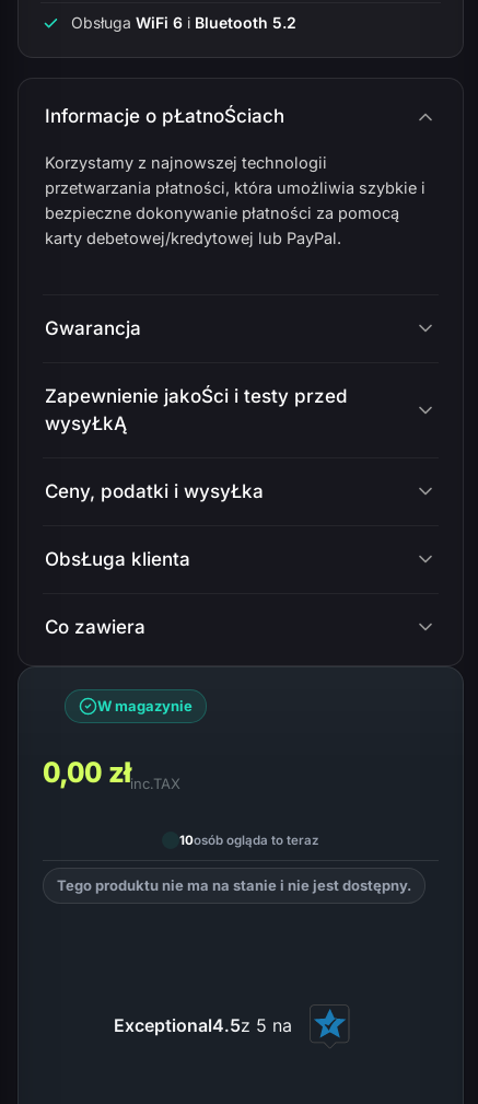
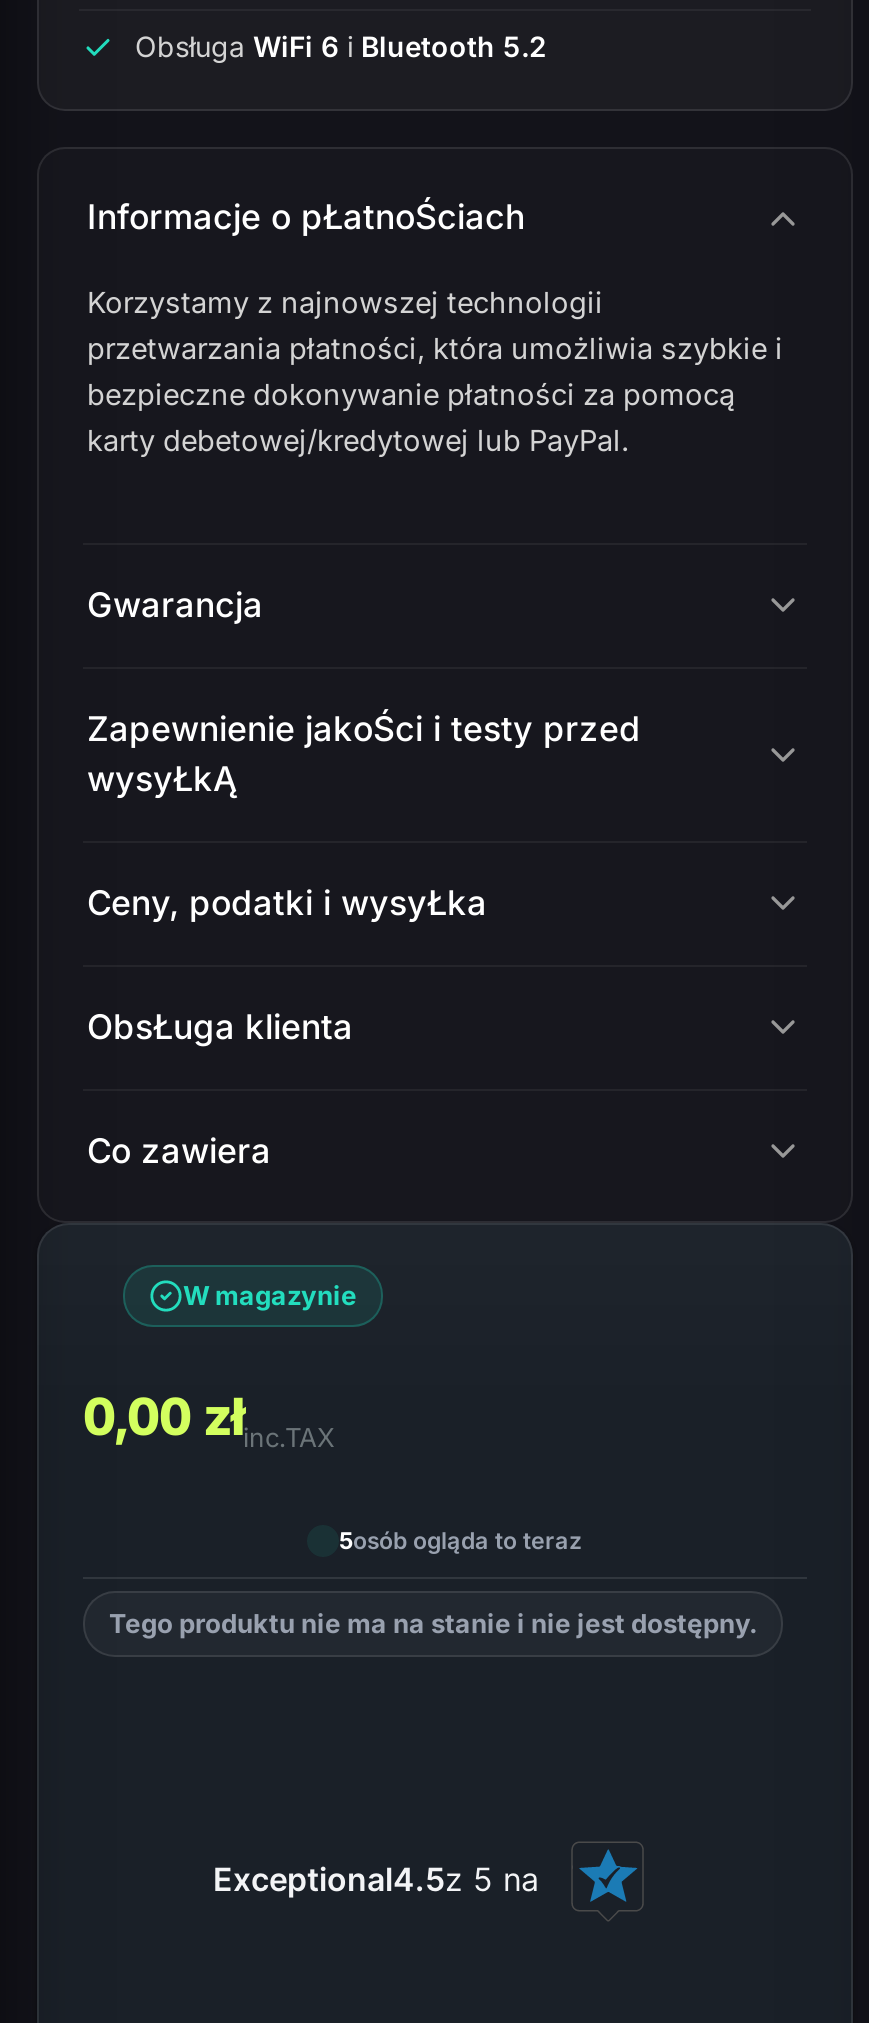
- 10osób ogląda to teraz
+ 5osób ogląda to teraz
